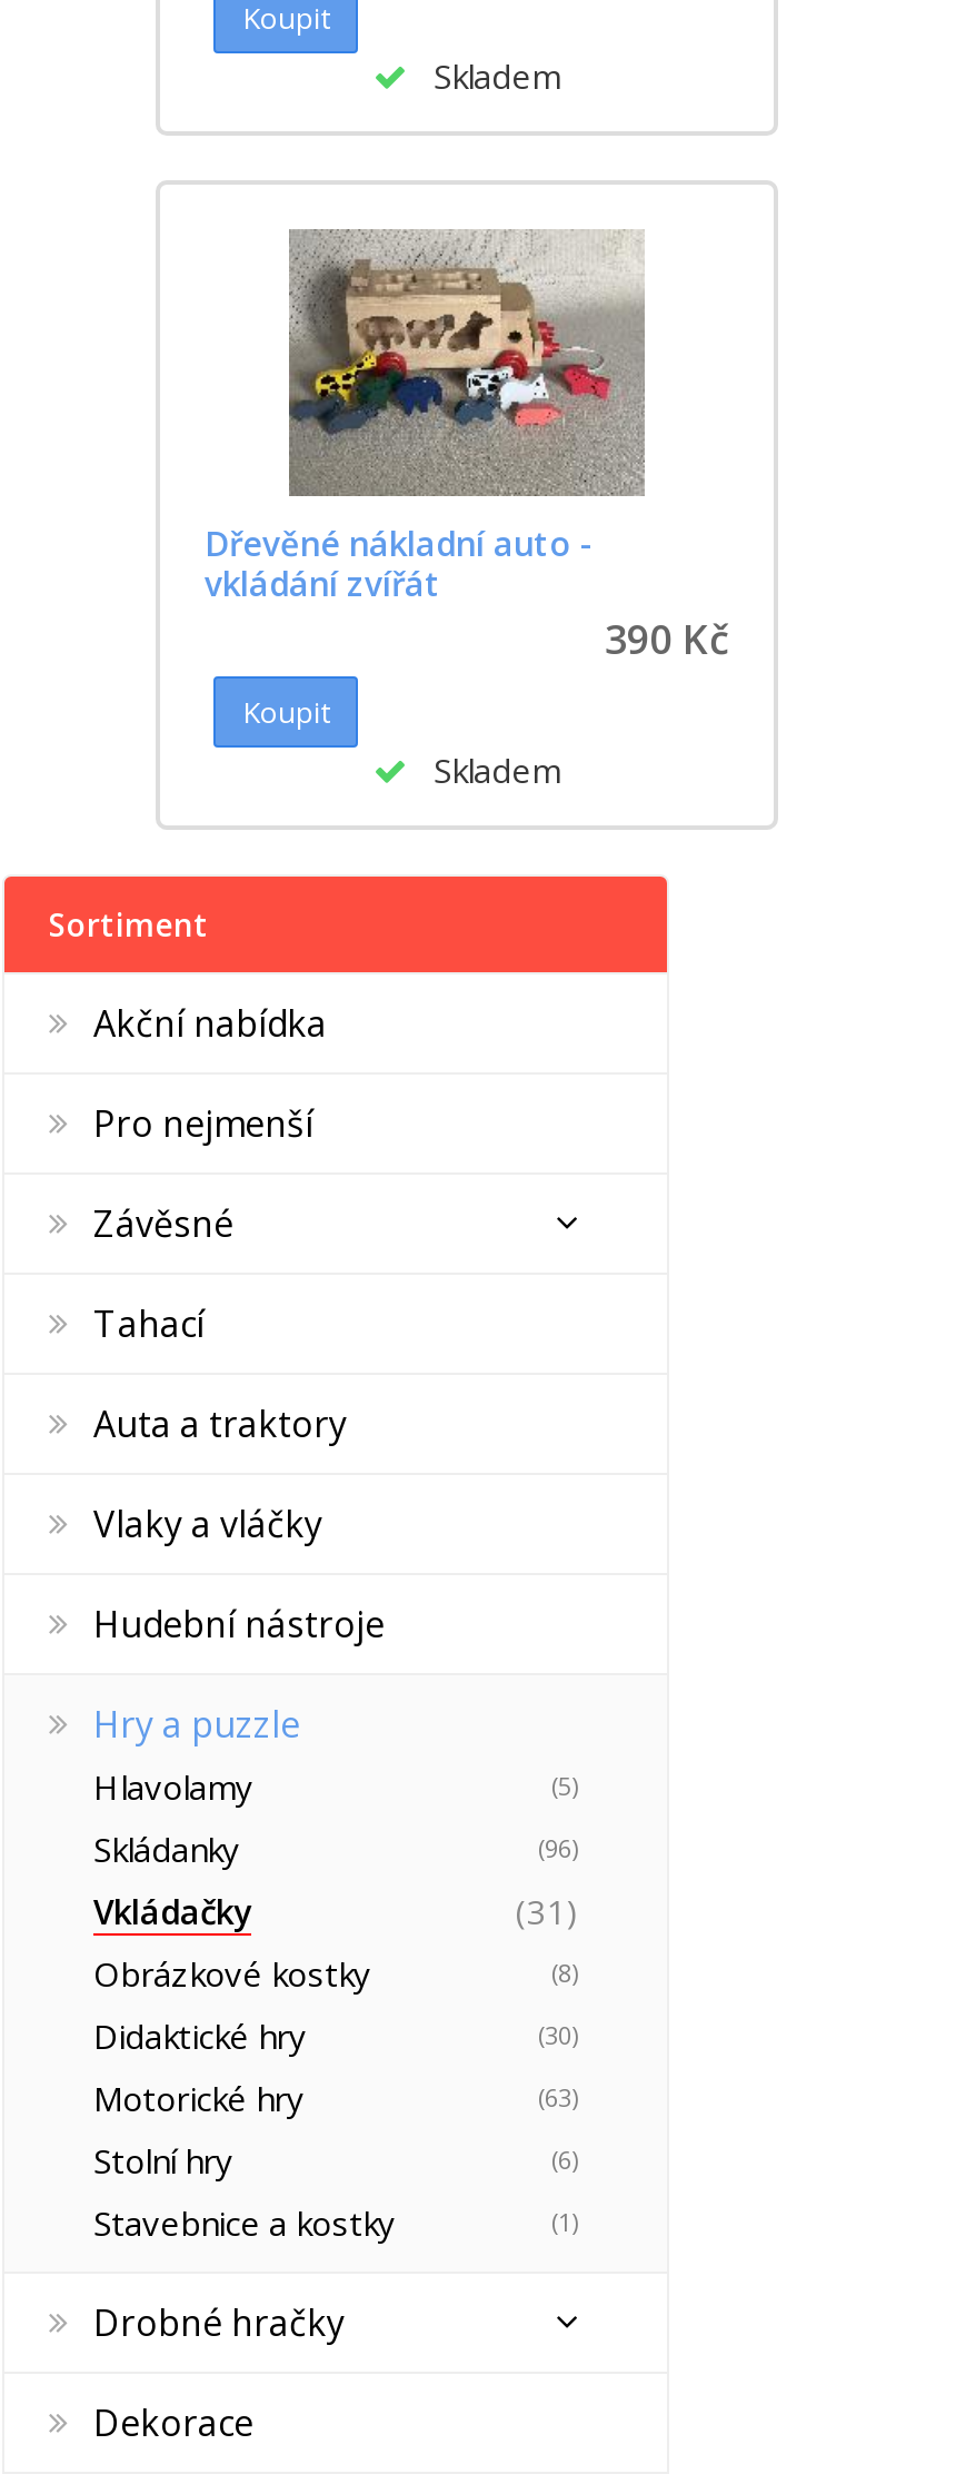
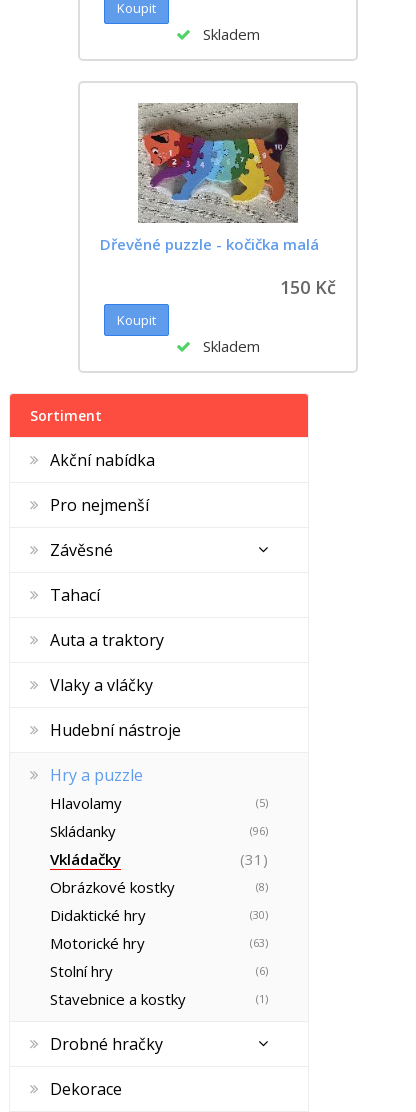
- [image]
- Dřevěné nákladní auto -
- vkládání zvířát
- 390 Kč
+ [image]
+ Dřevěné puzzle - kočička malá
+ 150 Kč
